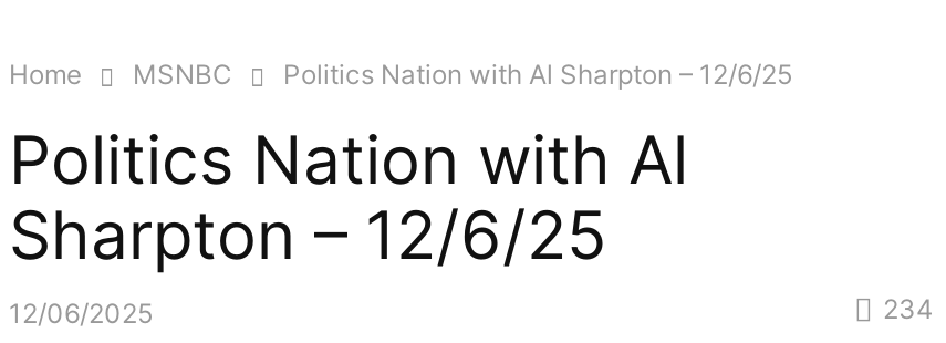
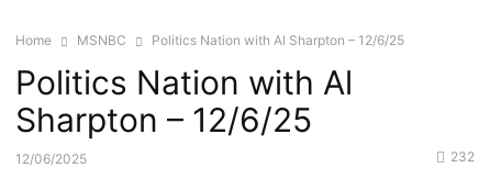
- 234
+ 232
